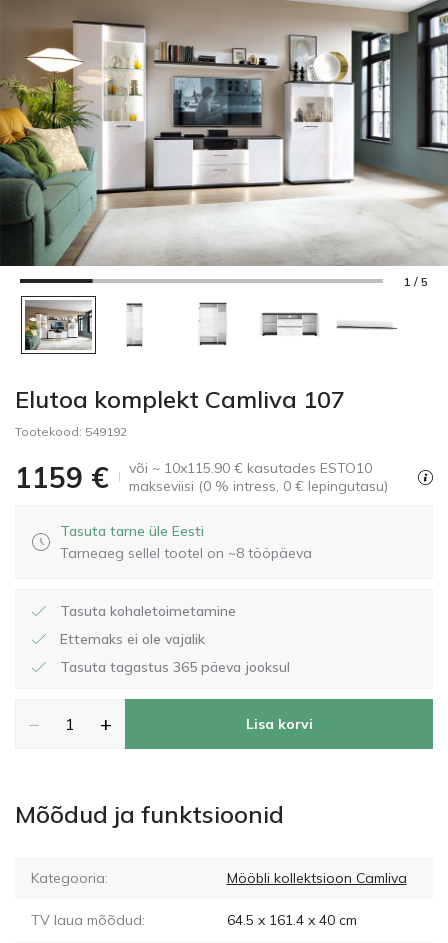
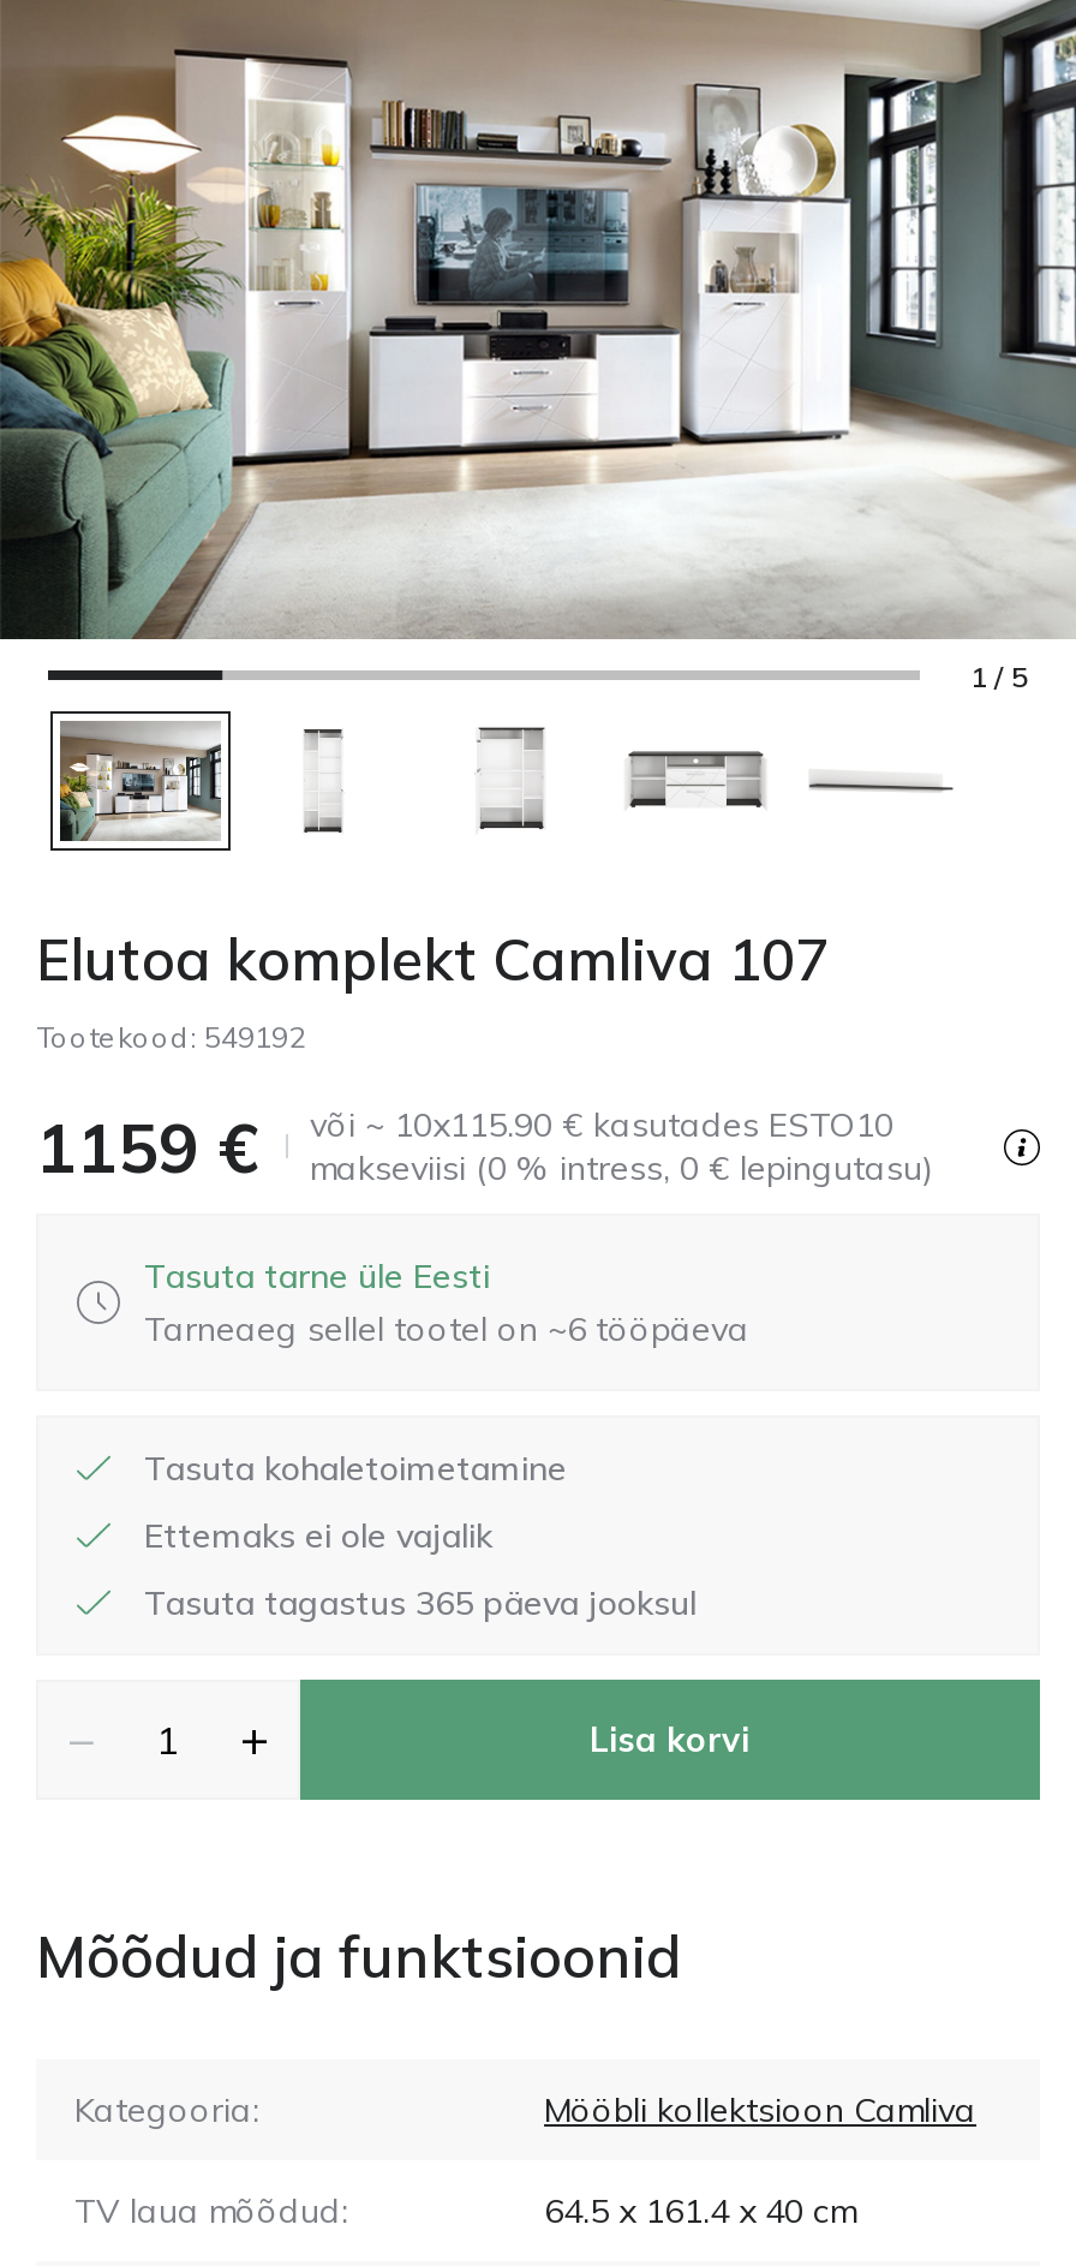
- Tarneaeg sellel tootel on ~8 tööpäeva
+ Tarneaeg sellel tootel on ~6 tööpäeva
